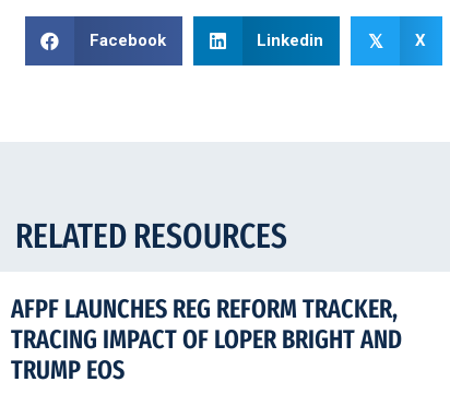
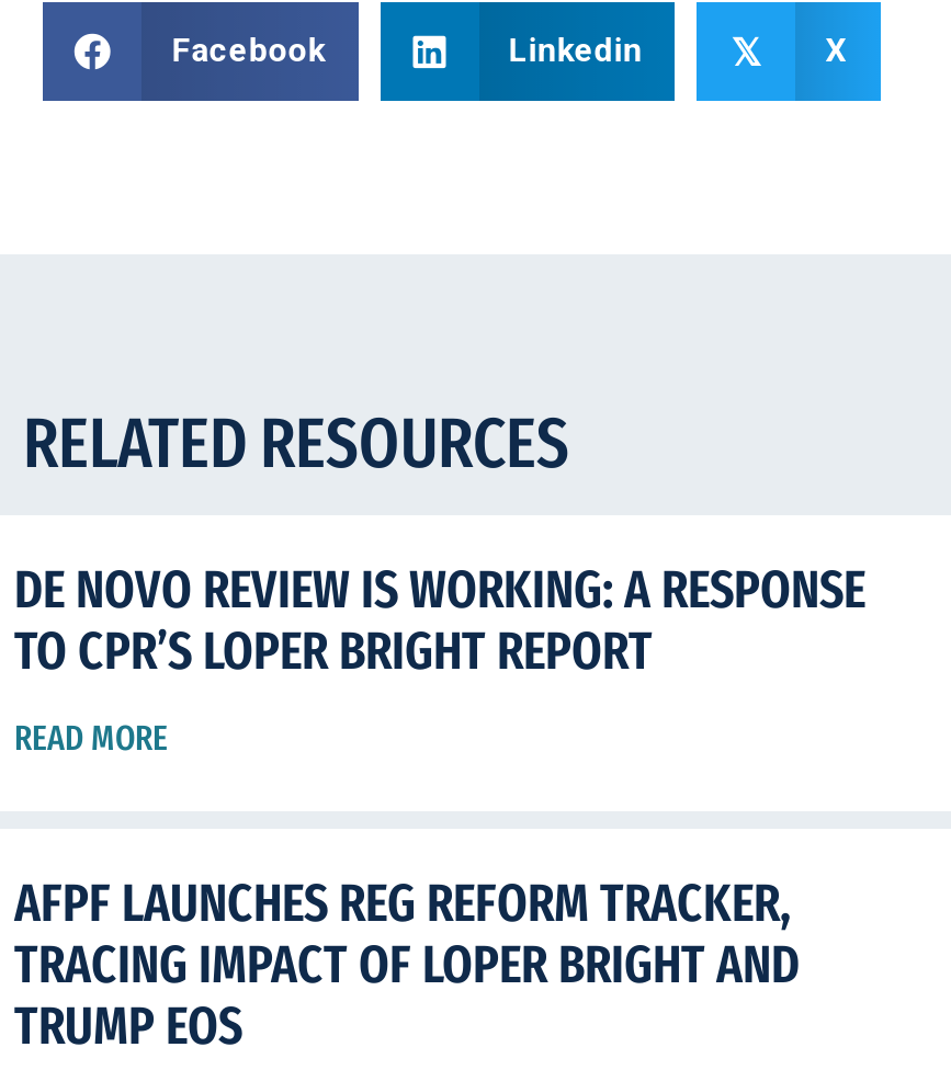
+ DE NOVO REVIEW IS WORKING: A RESPONSE
+ TO CPR’S LOPER BRIGHT REPORT
+ READ MORE
